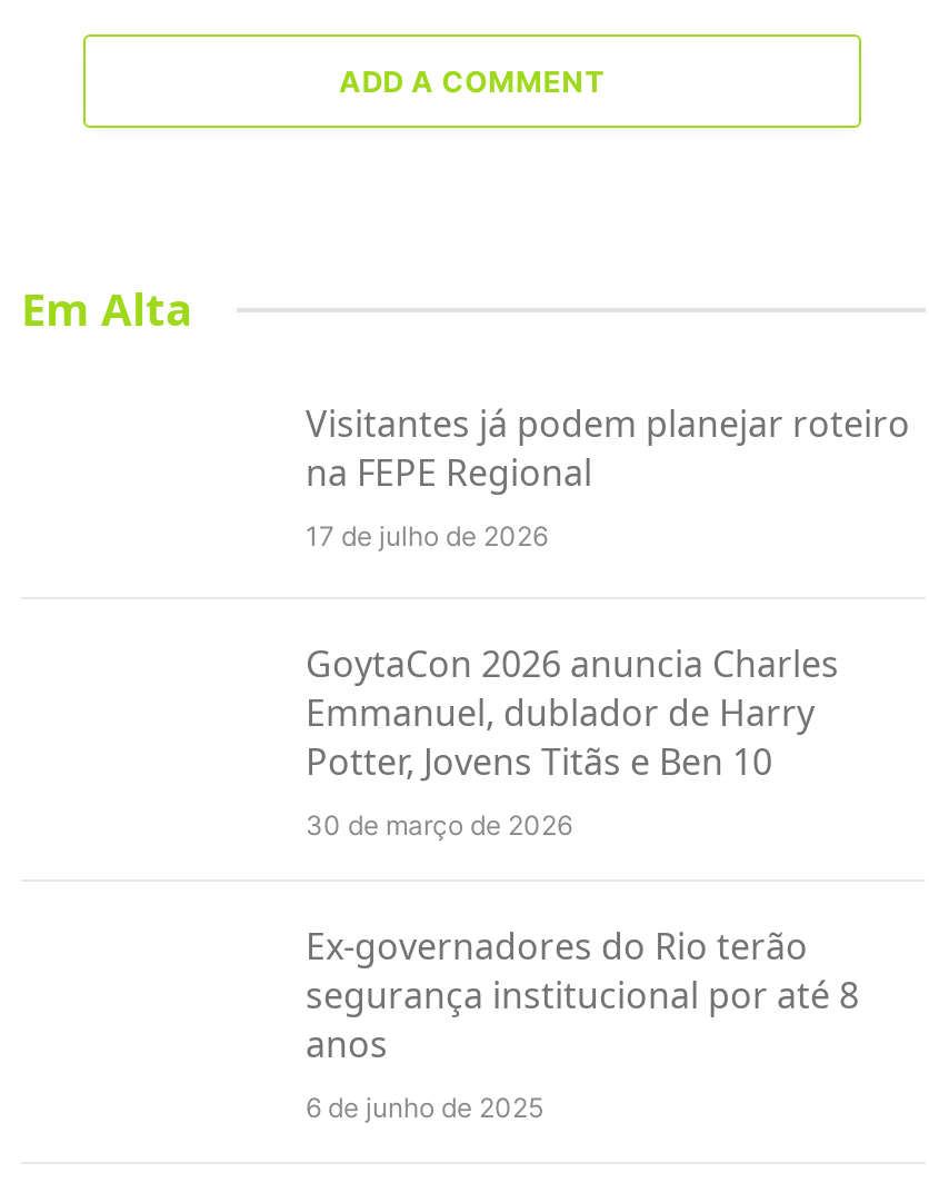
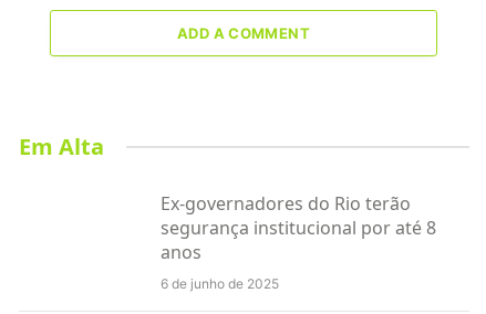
- Visitantes já podem planejar roteiro
- na FEPE Regional
- 17 de julho de 2026
- GoytaCon 2026 anuncia Charles
- Emmanuel, dublador de Harry
- Potter, Jovens Titãs e Ben 10
- 30 de março de 2026
